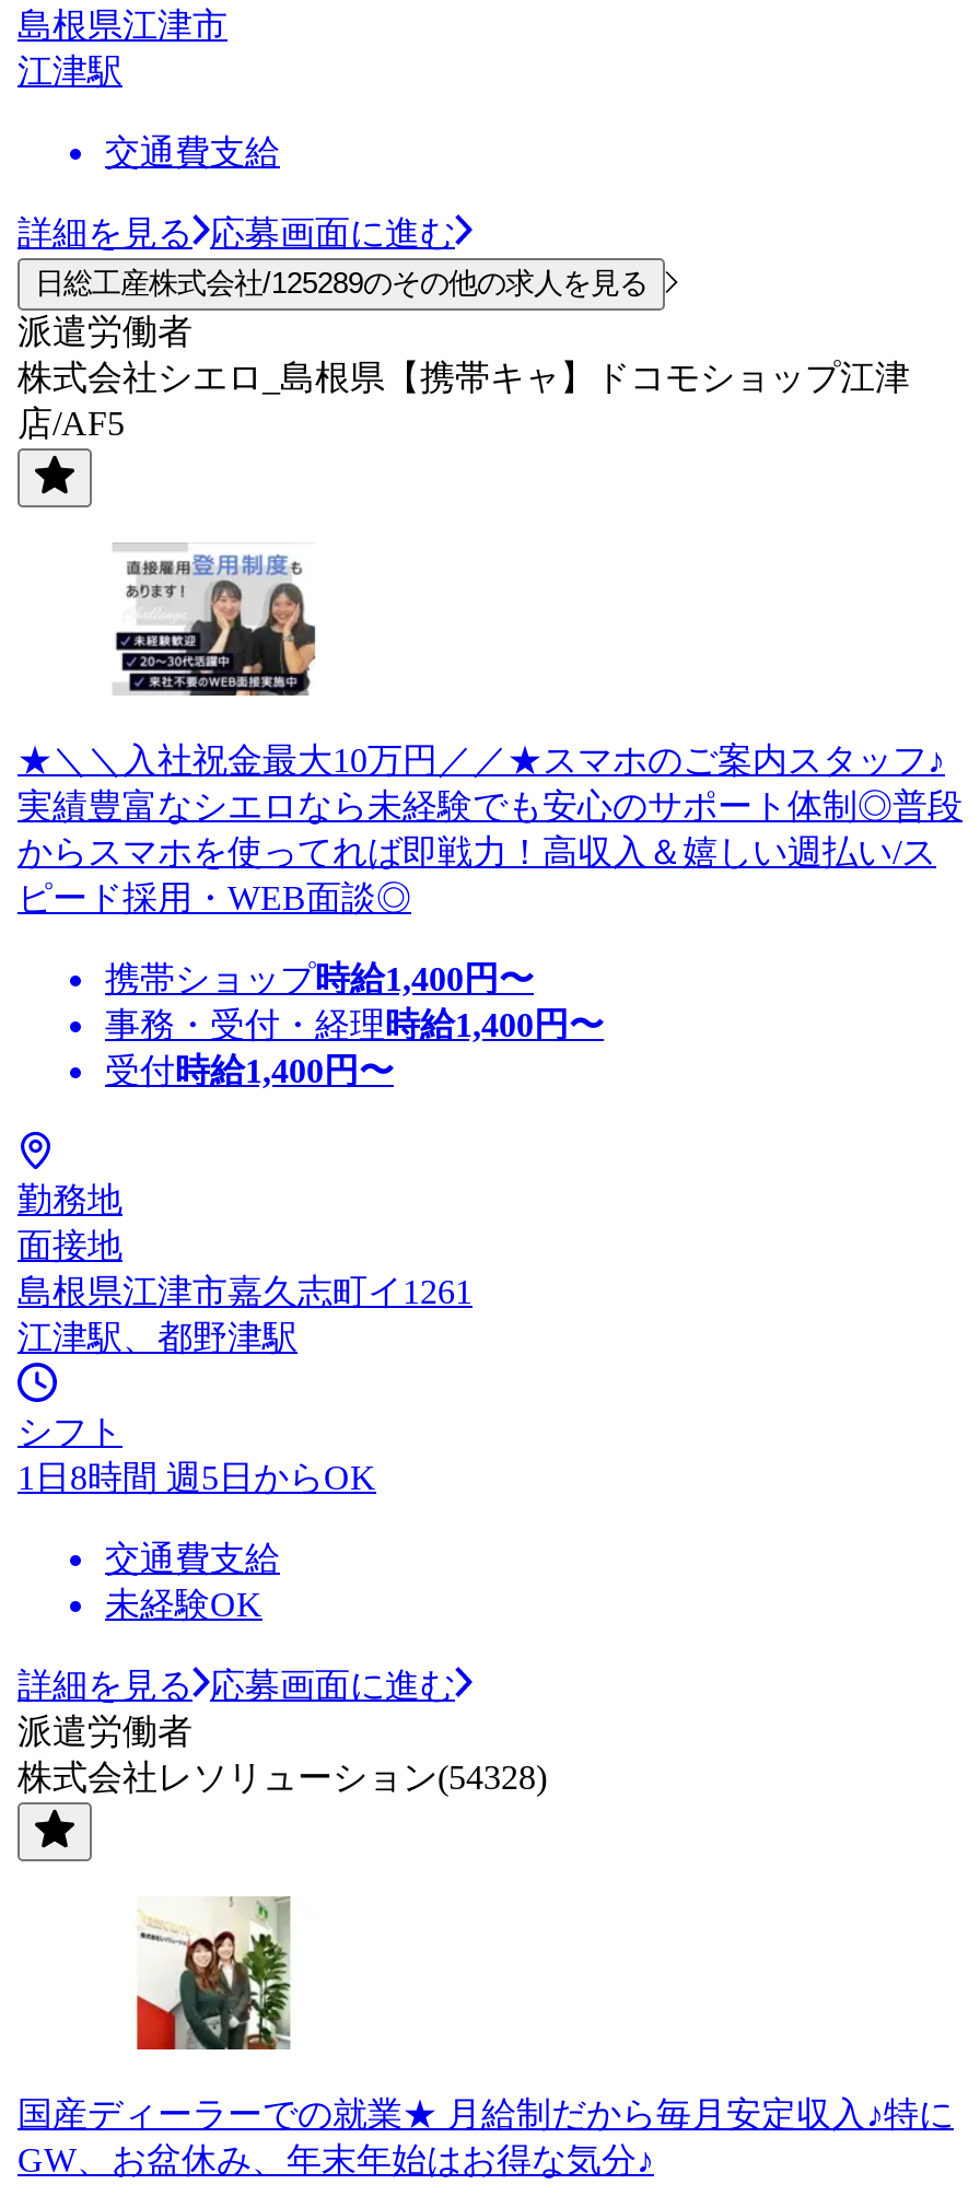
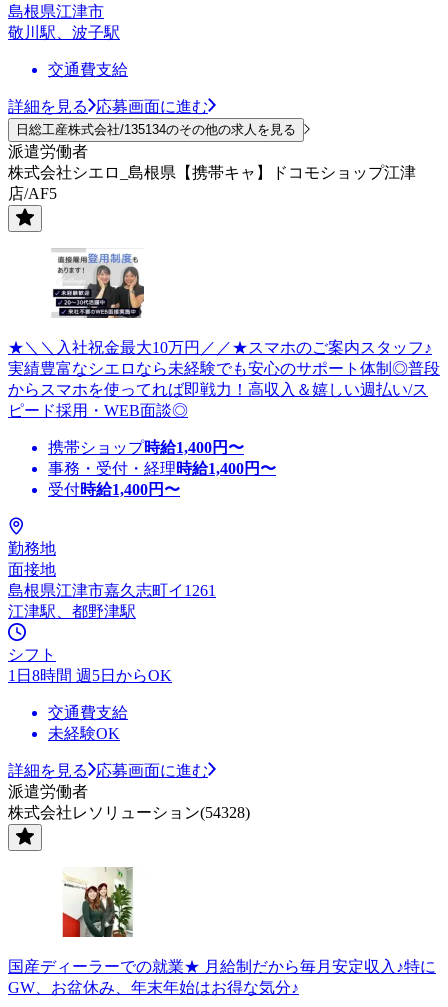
- 江津駅
+ 敬川駅、波子駅

- 日総工産株式会社/125289のその他の求人を見る
+ 日総工産株式会社/135134のその他の求人を見る
